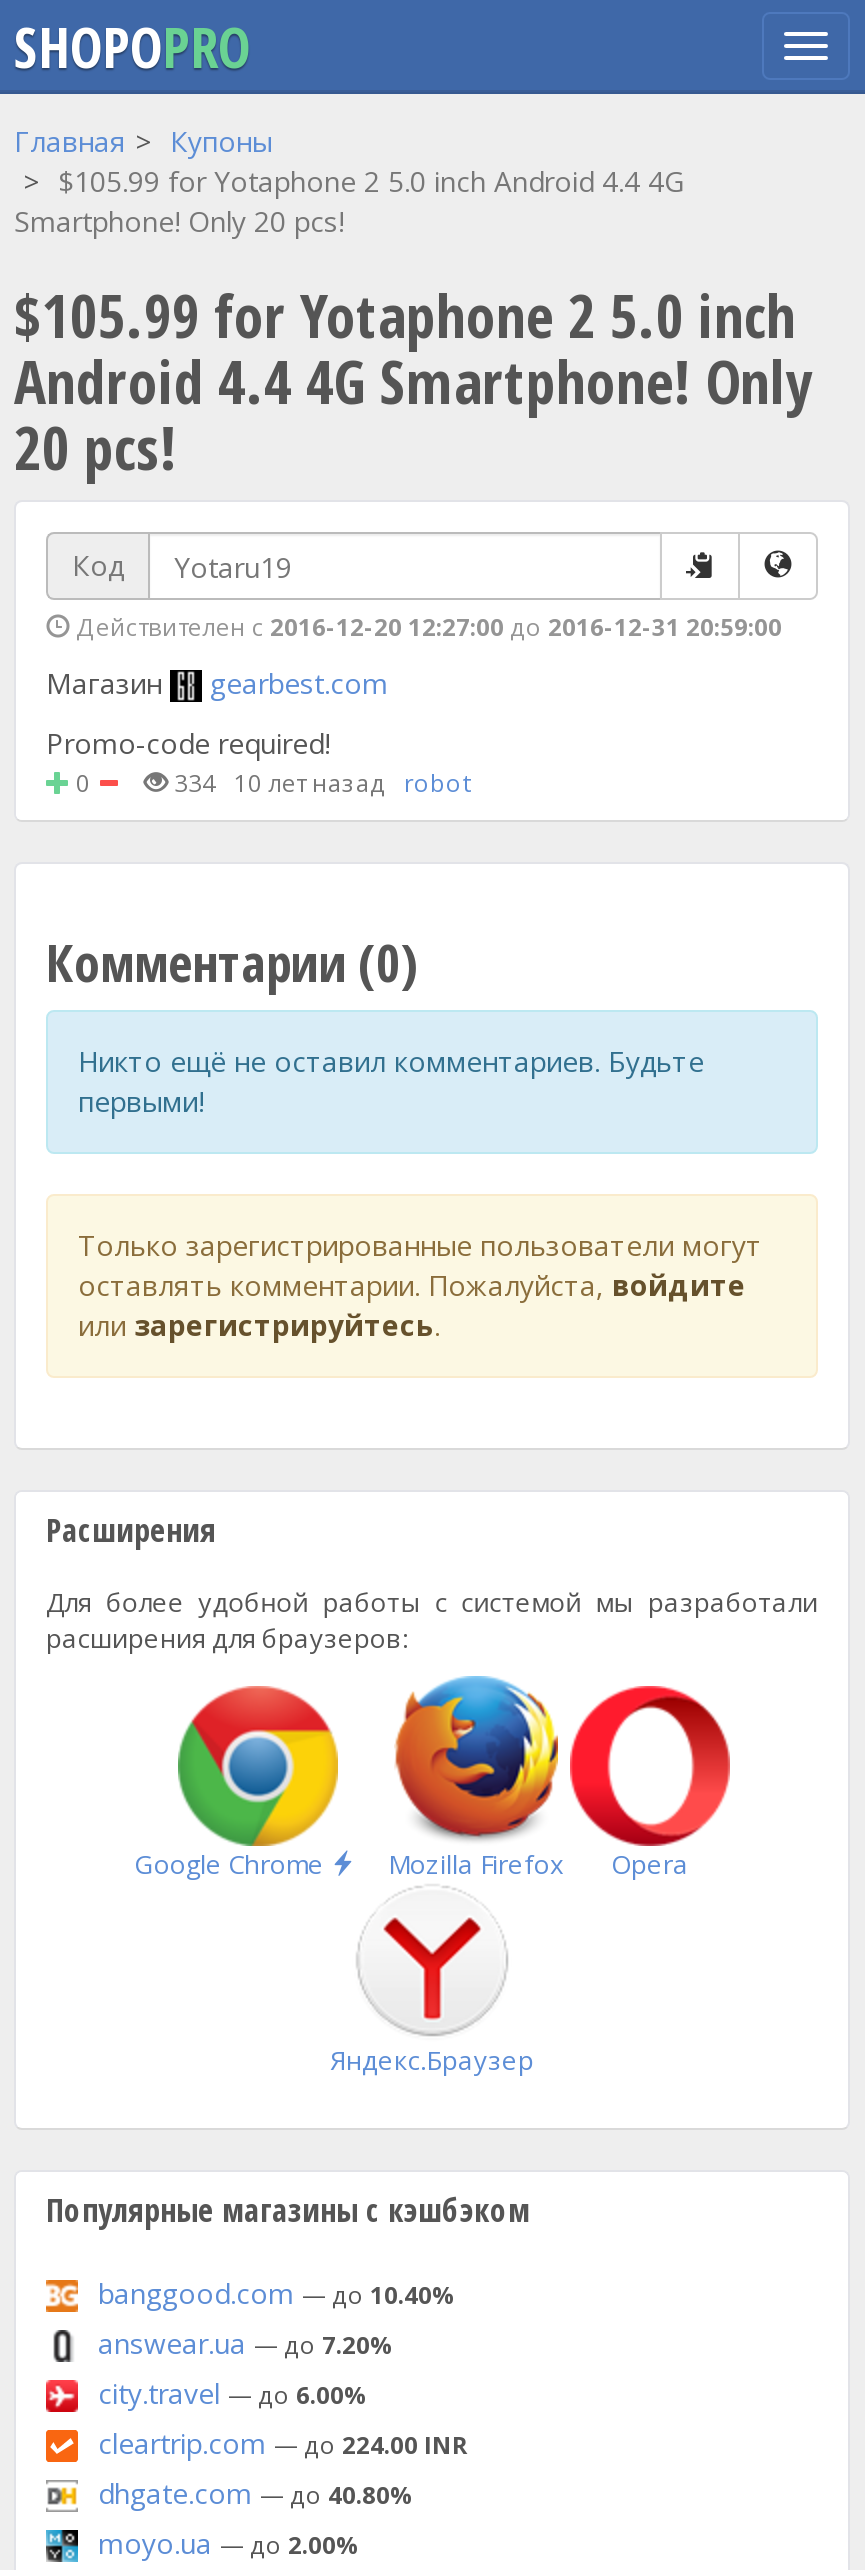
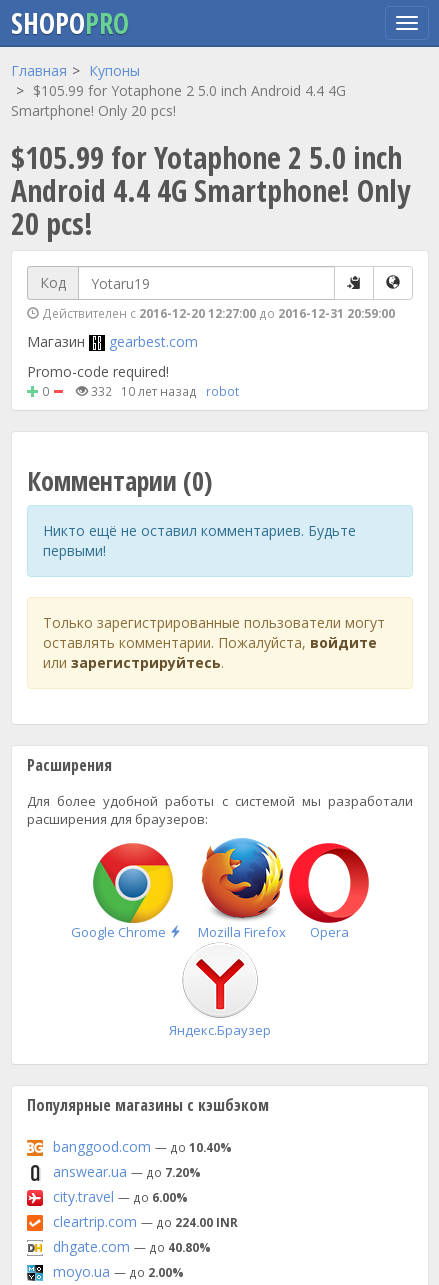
- 334 10 лет назад robot
+ 332 10 лет назад robot
